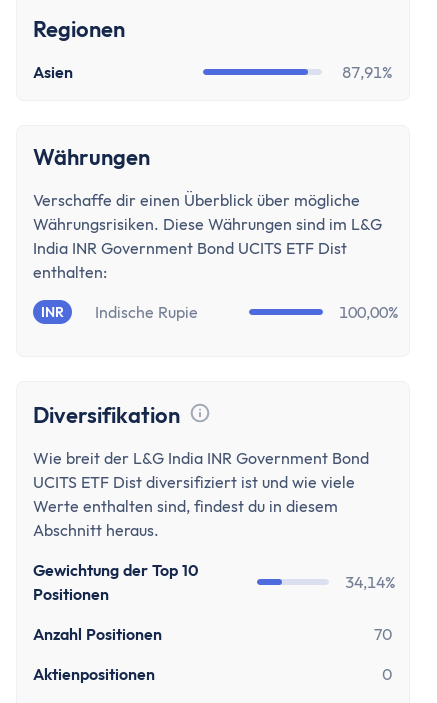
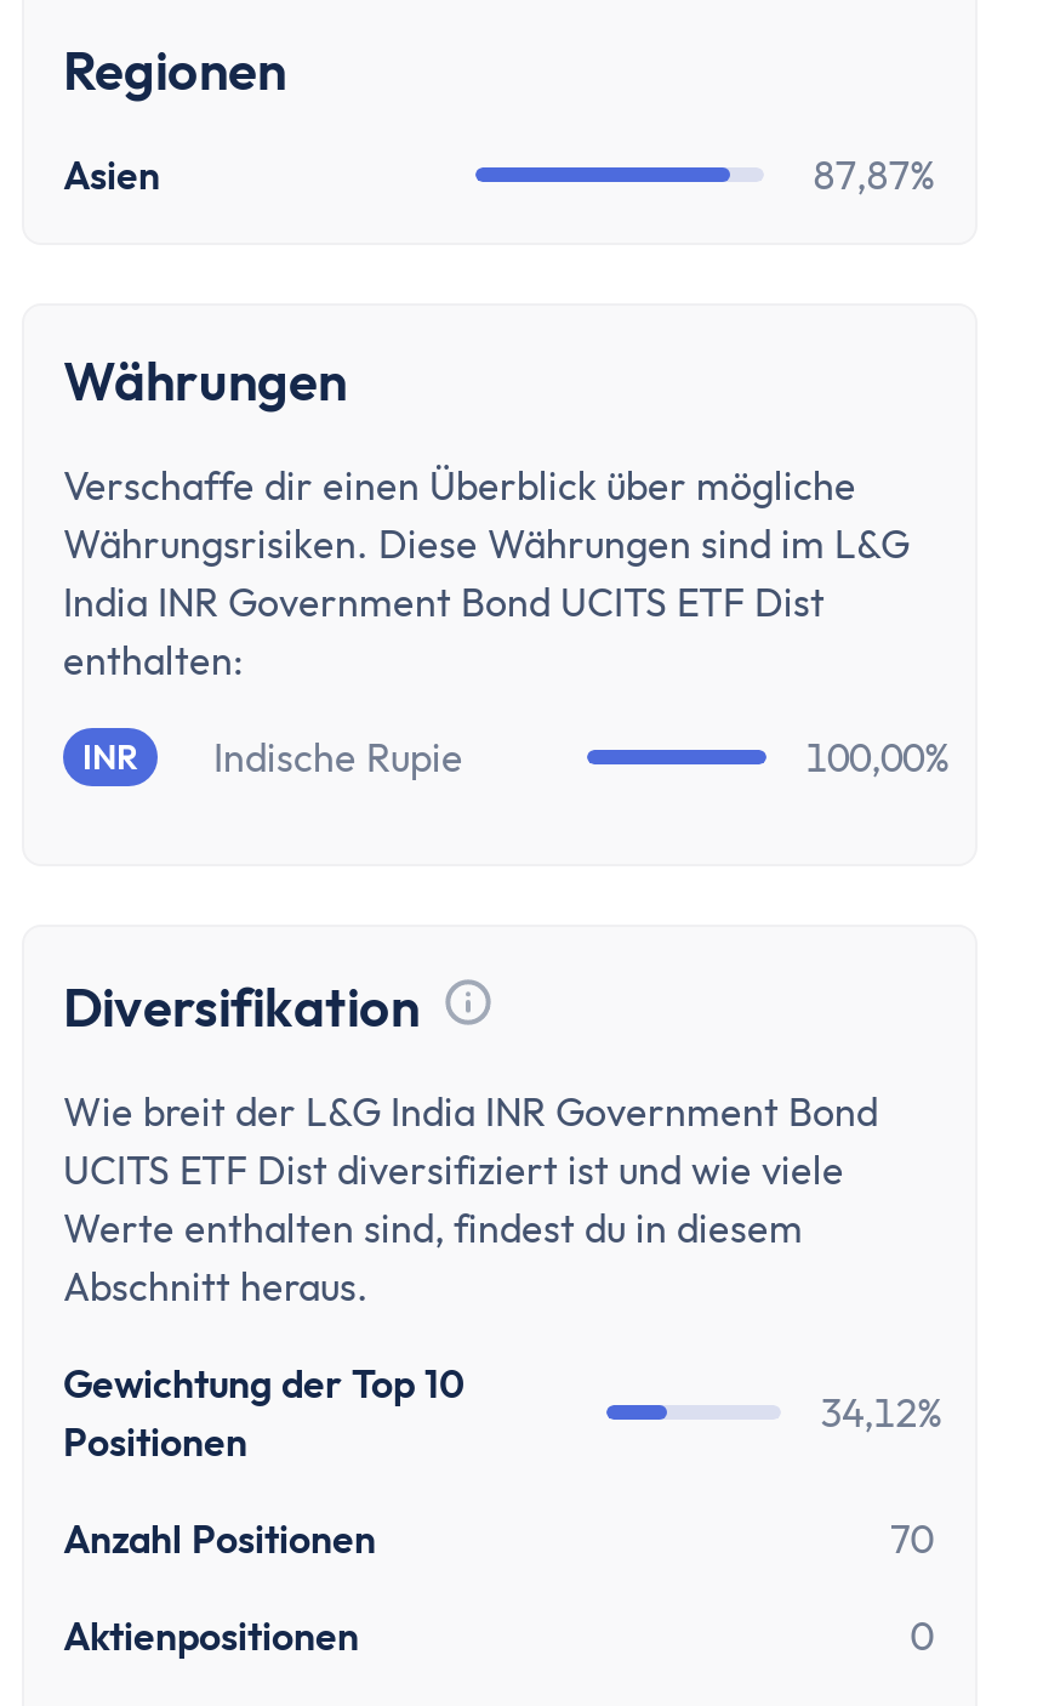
- 87,91%
+ 87,87%

- 34,14%
+ 34,12%
